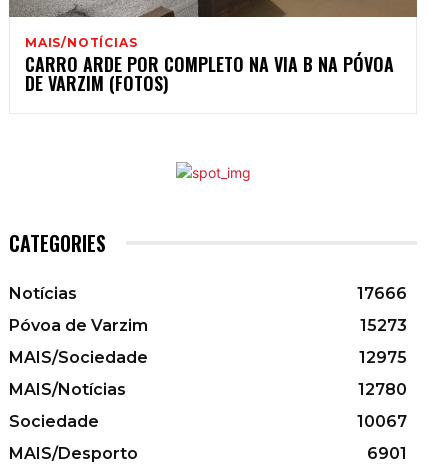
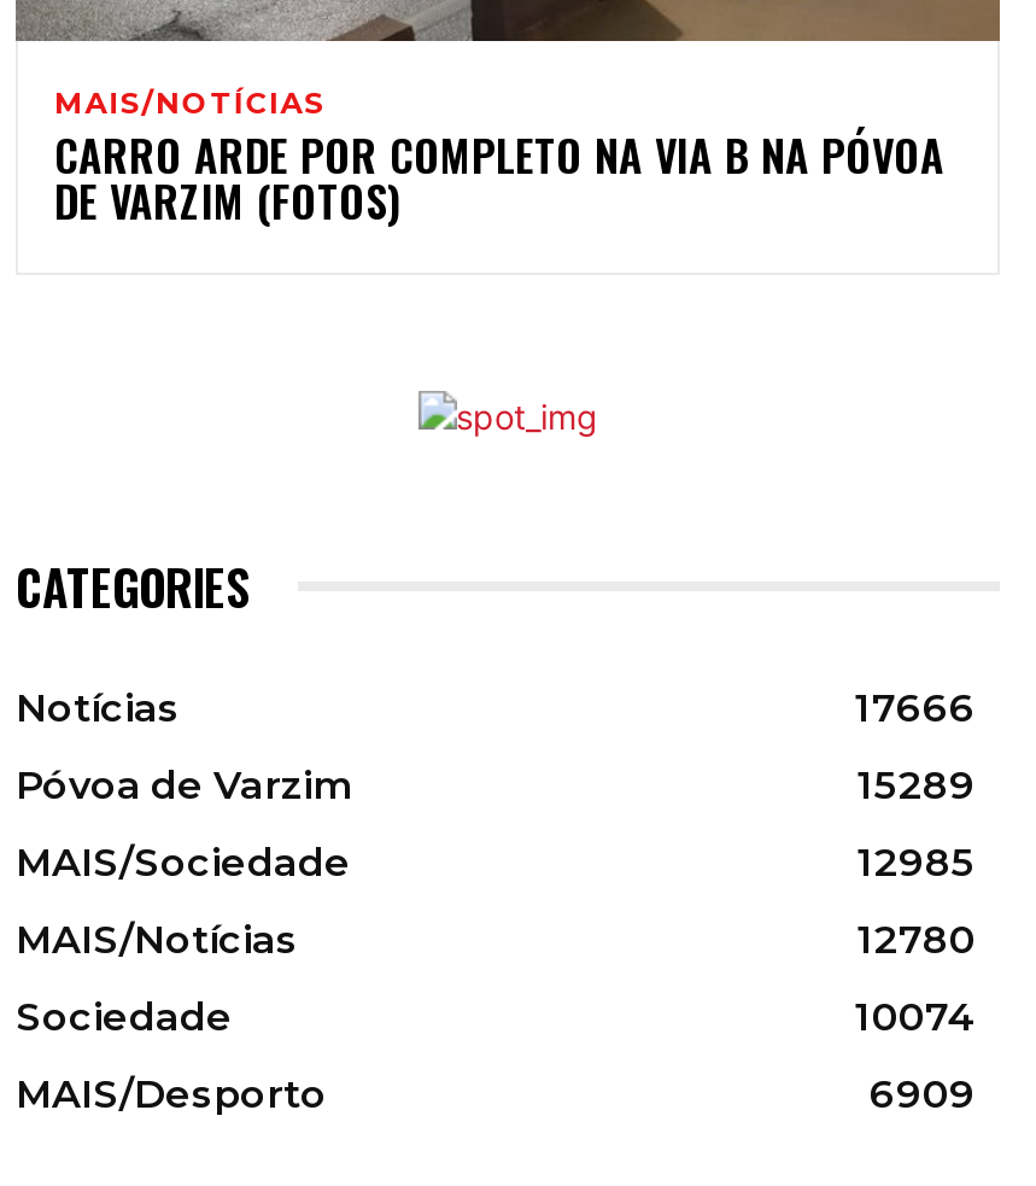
- 15273
+ 15289

- 12975
+ 12985

- 10067
+ 10074

- 6901
+ 6909
